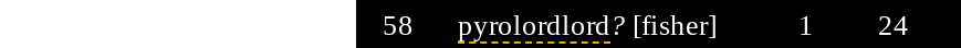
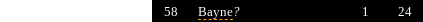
- pyrolordlord? [fisher]
+ Bayne?
